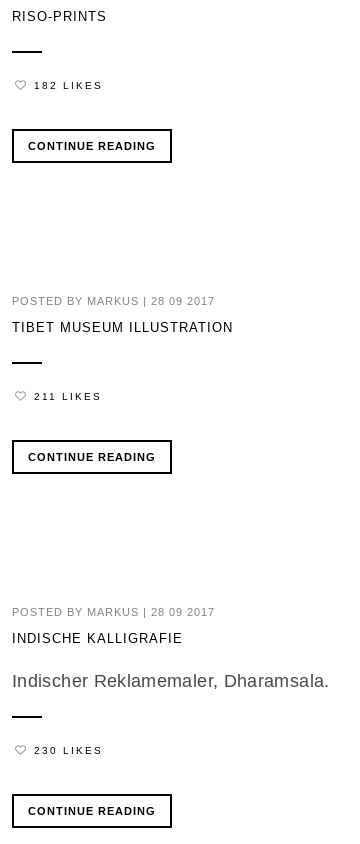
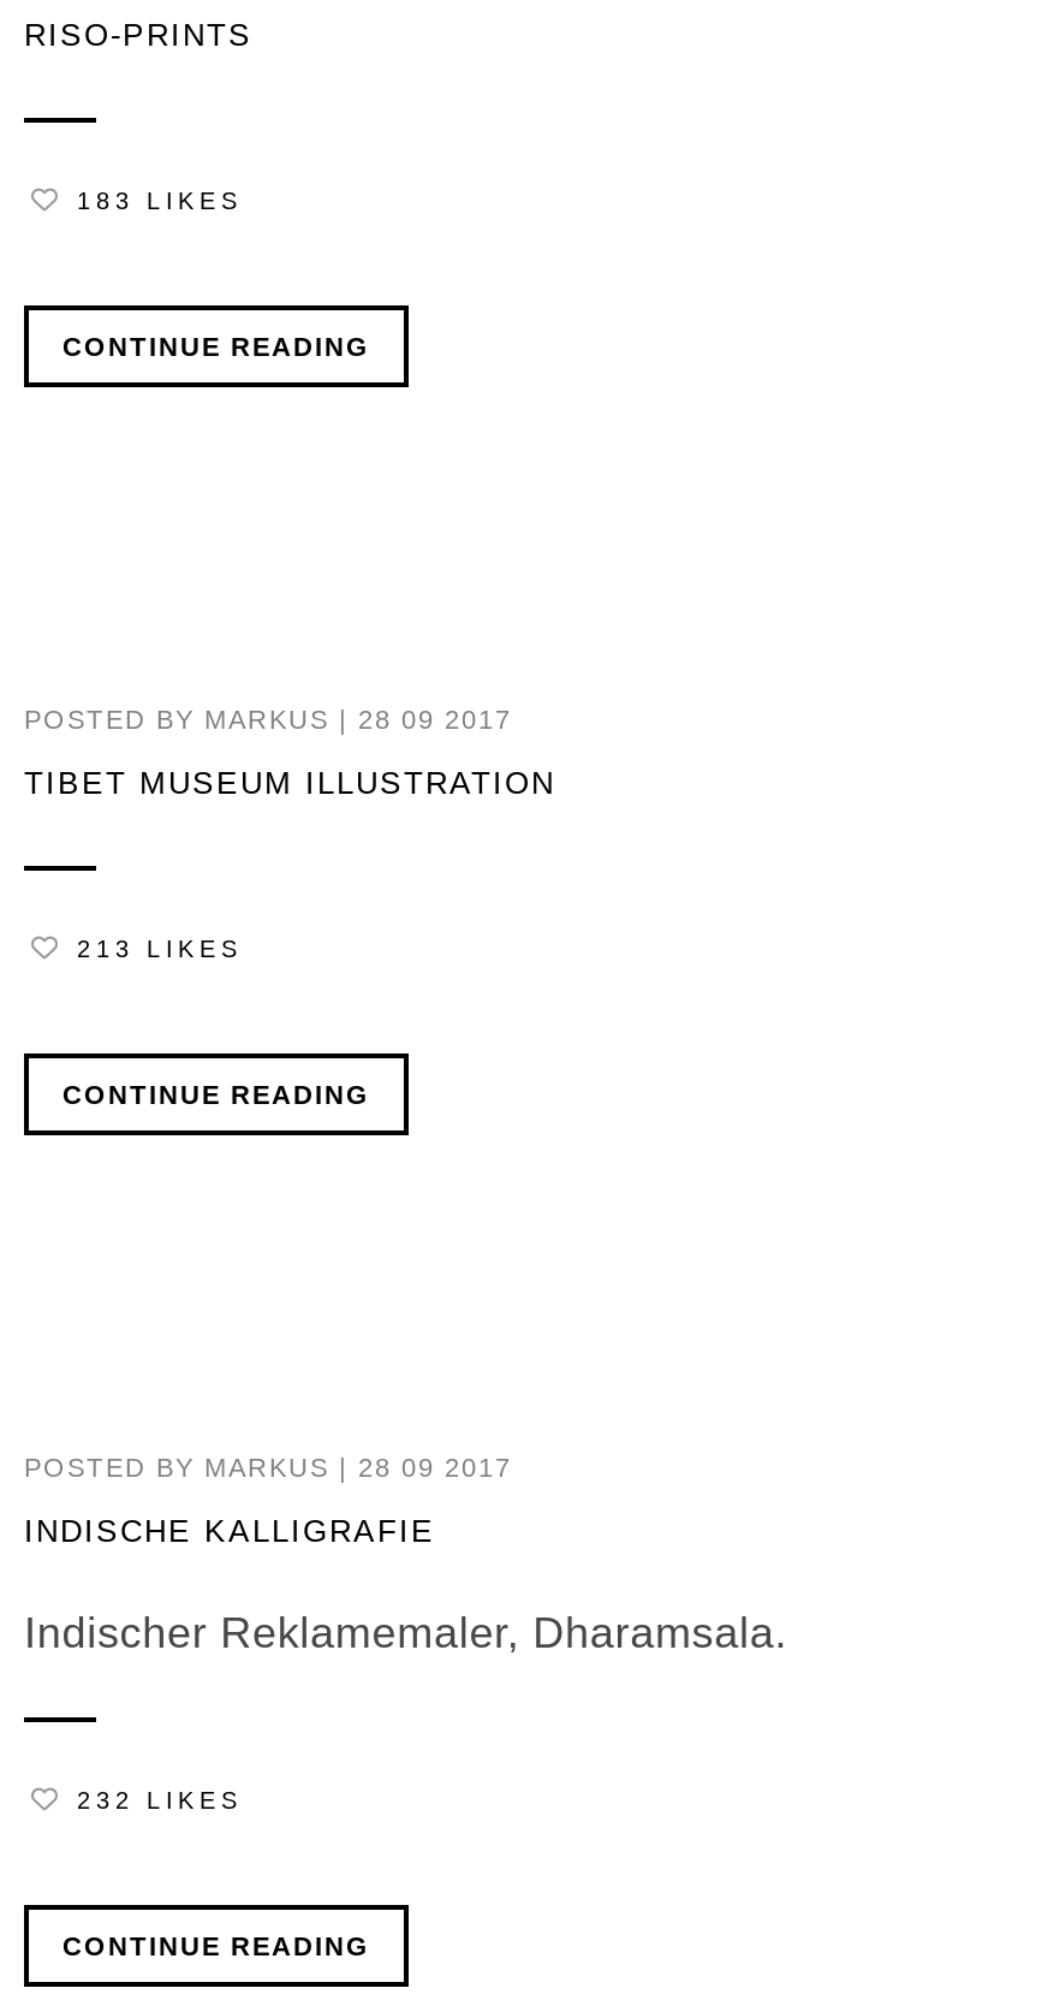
- 182 LIKES
+ 183 LIKES

- 211 LIKES
+ 213 LIKES

- 230 LIKES
+ 232 LIKES
